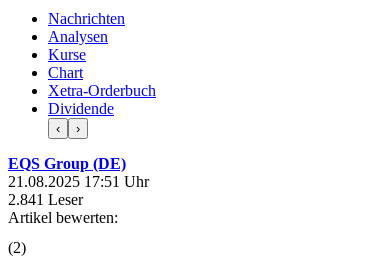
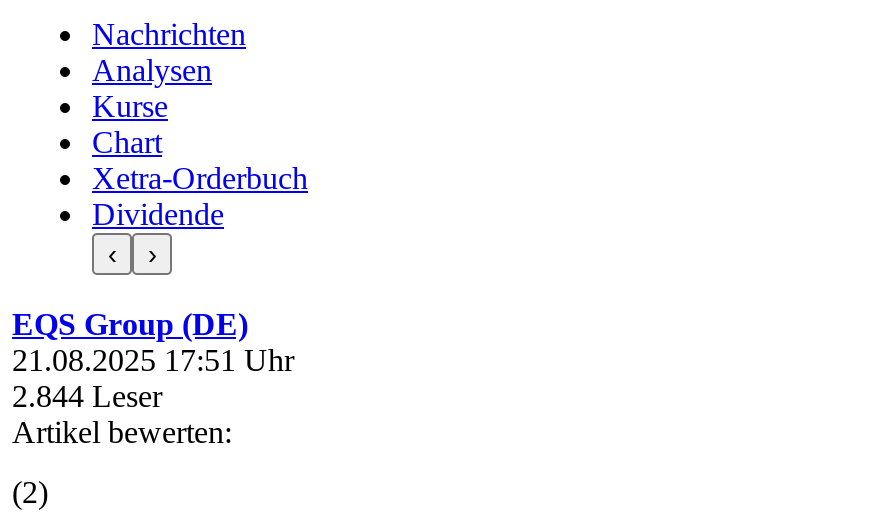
- 2.841 Leser
+ 2.844 Leser
